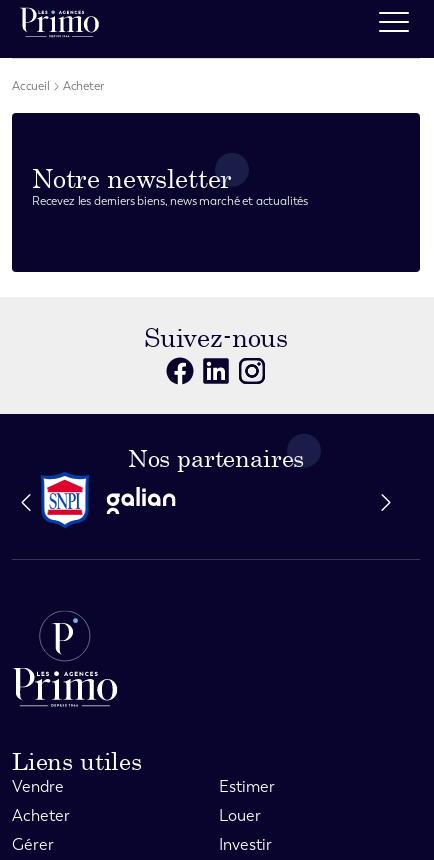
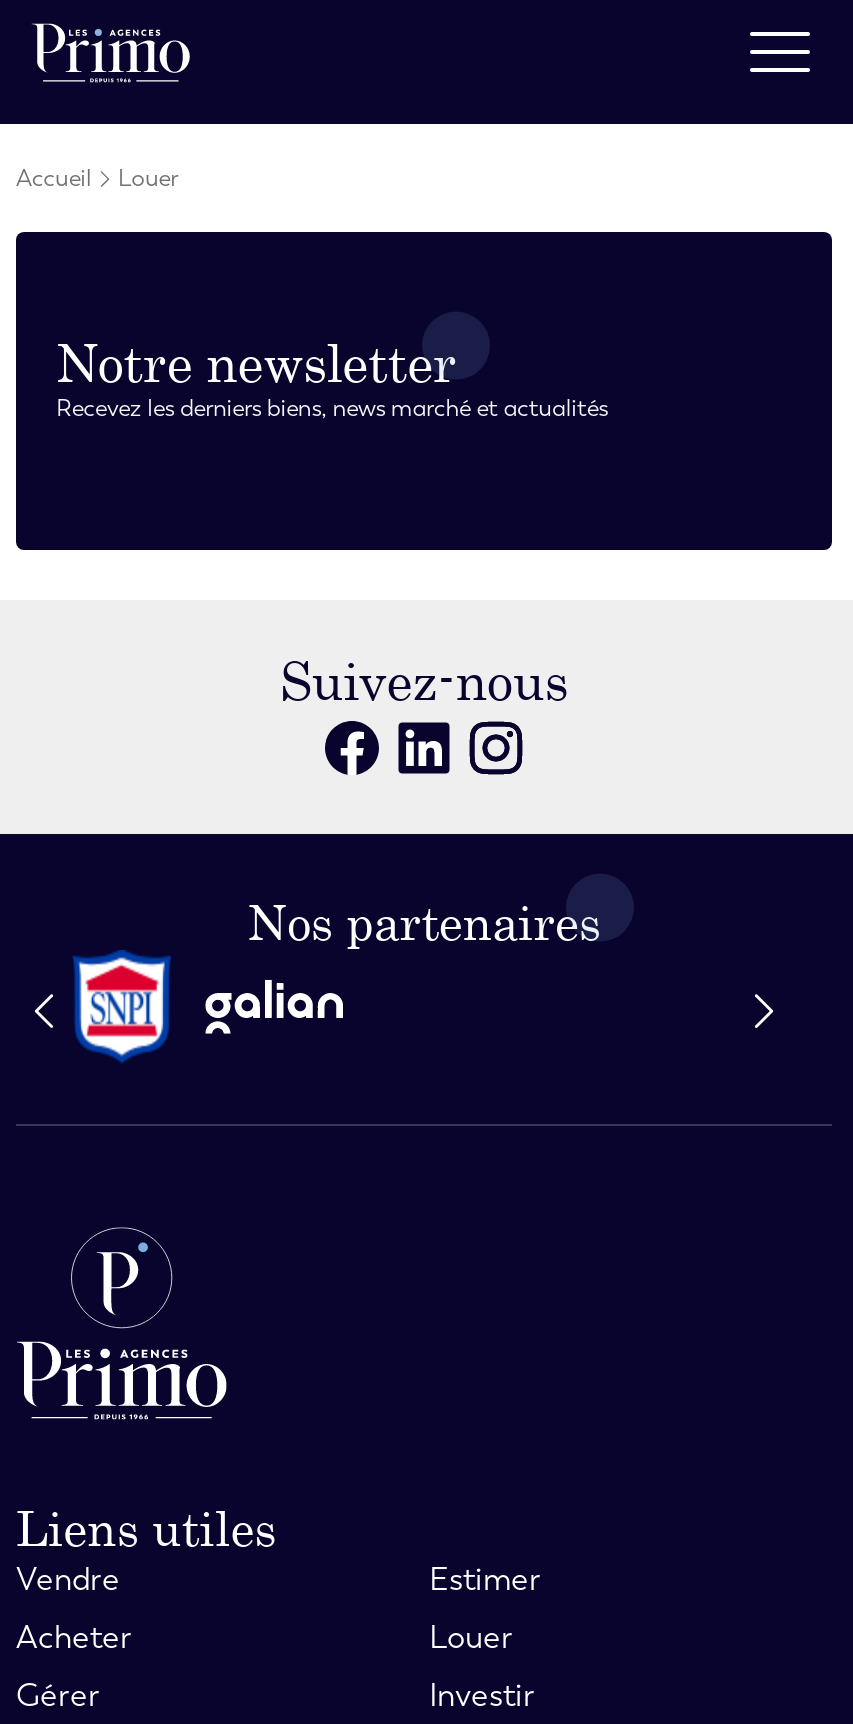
- Acheter
+ Louer
